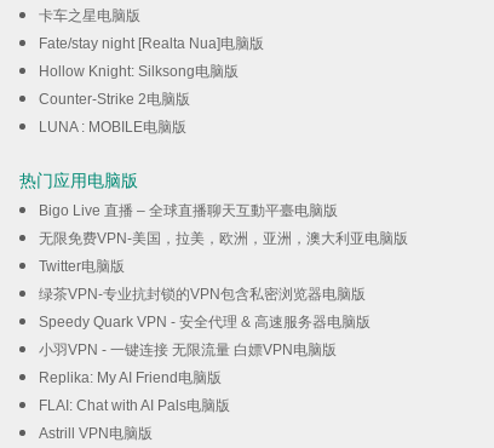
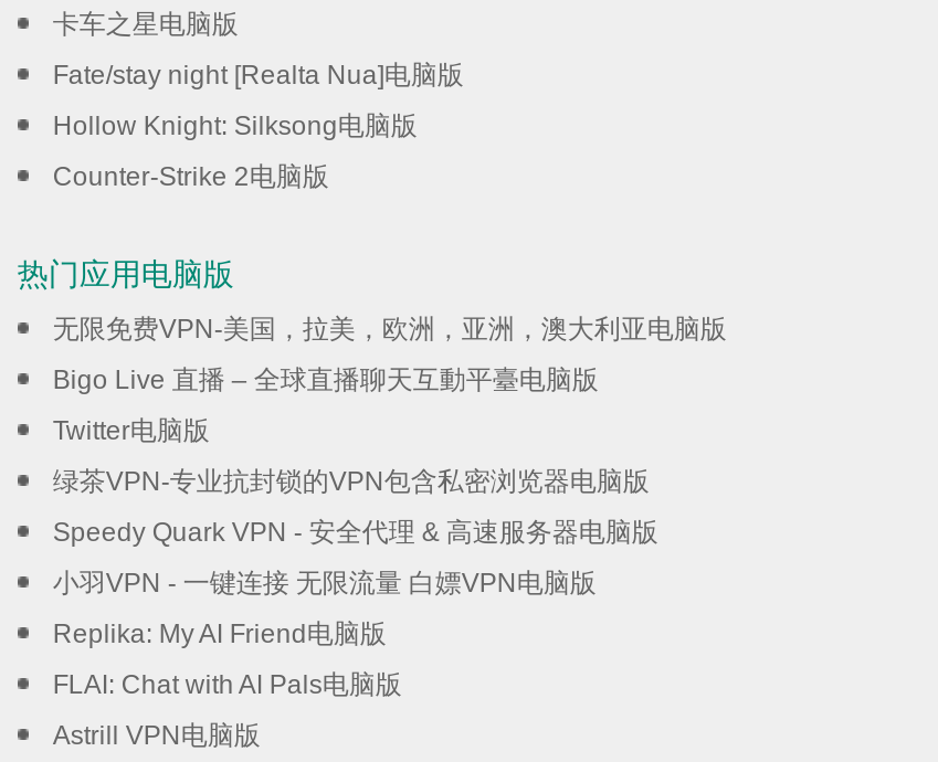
- LUNA : MOBILE电脑版

moved up: 无限免费VPN-美国，拉美，欧洲，亚洲，澳大利亚电脑版
